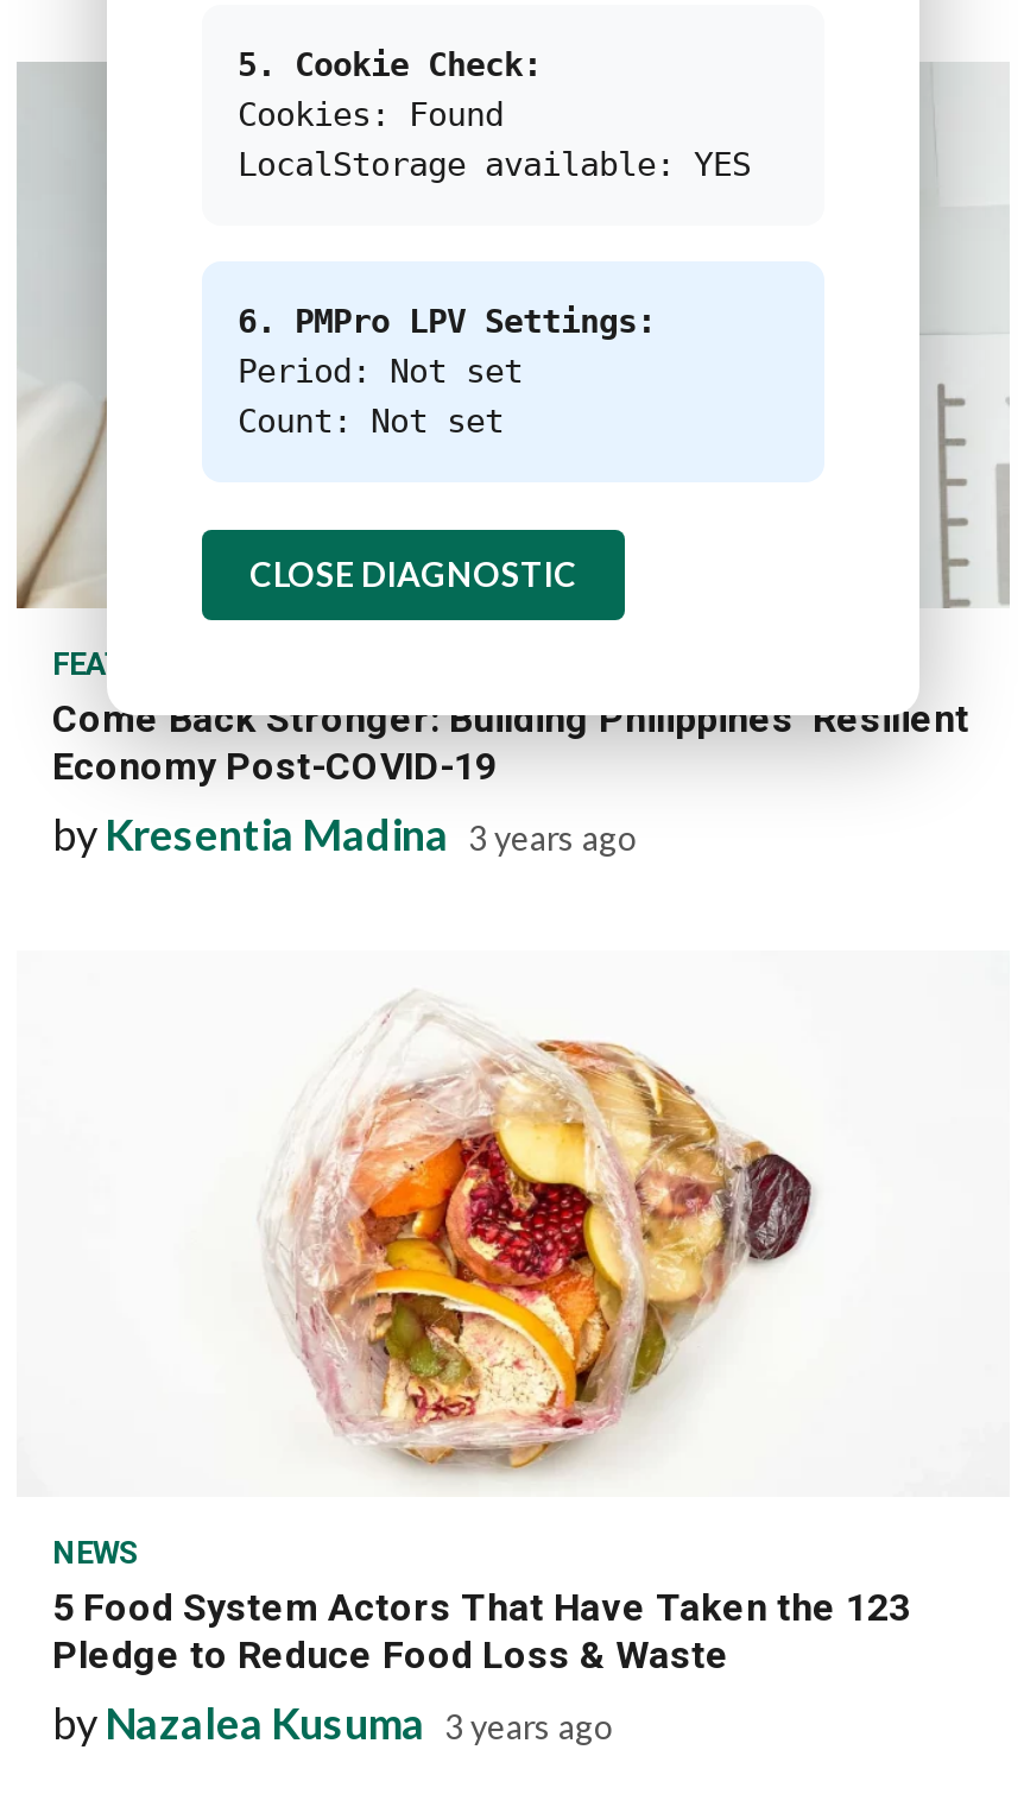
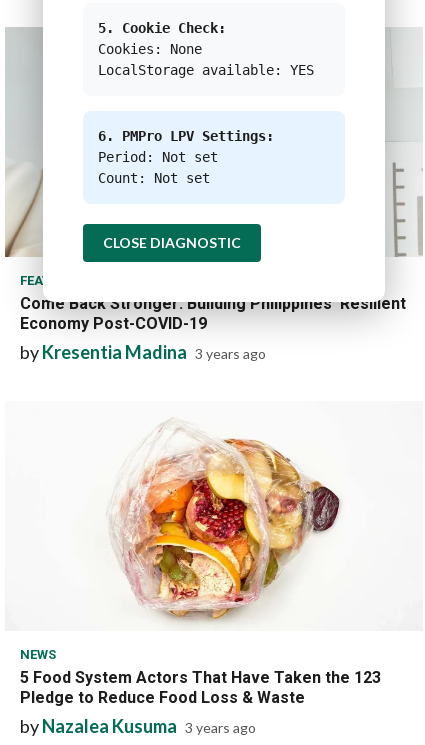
- Cookies: Found
+ Cookies: None
